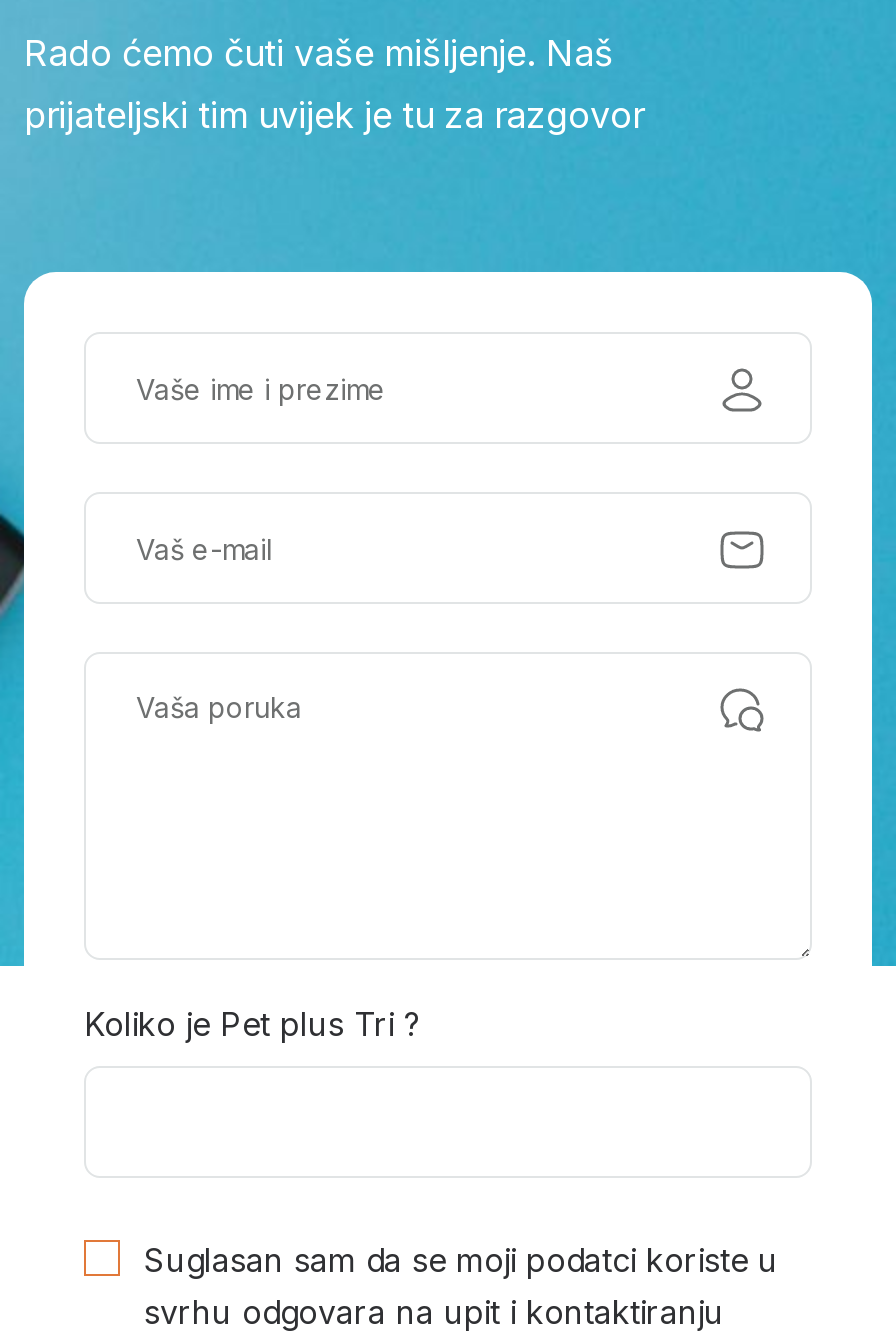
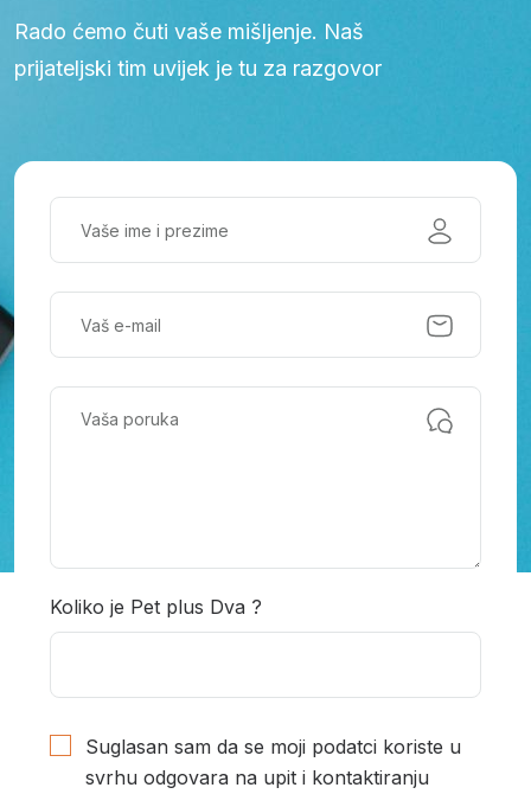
- Koliko je Pet plus Tri ?
+ Koliko je Pet plus Dva ?
